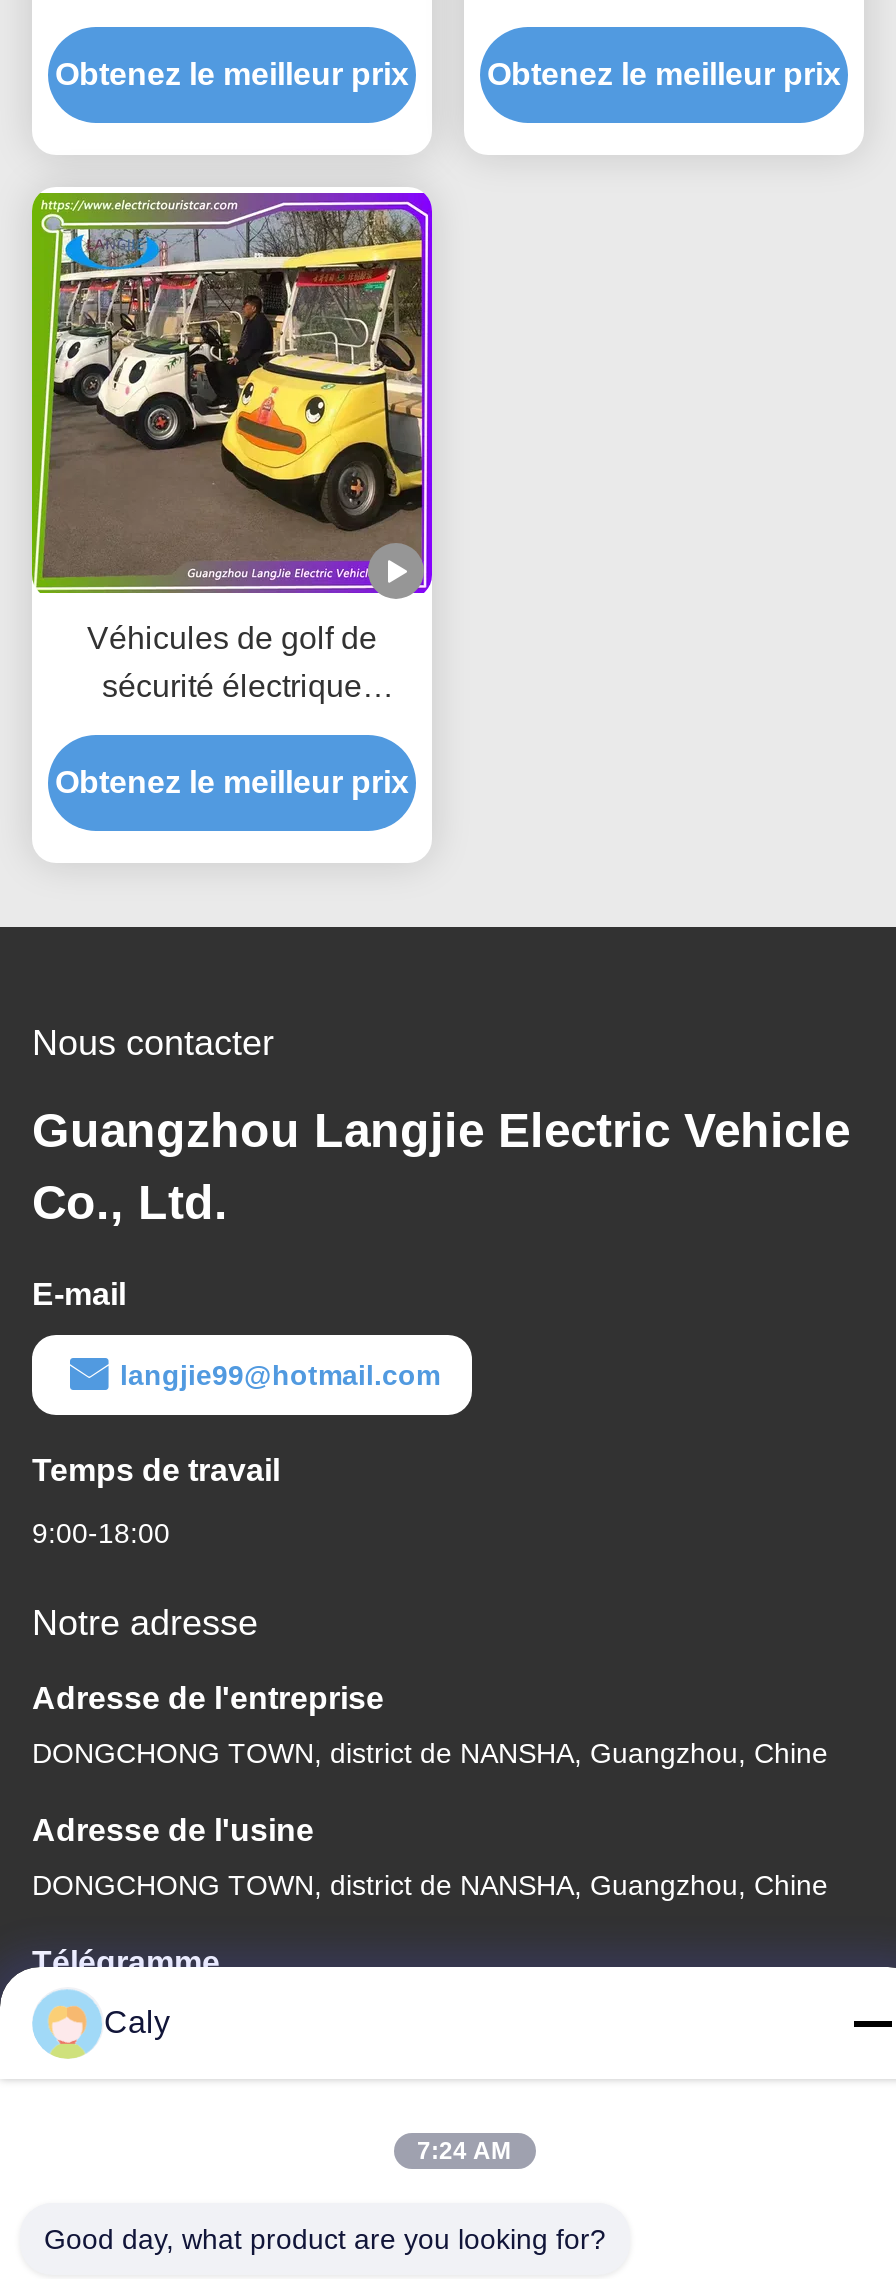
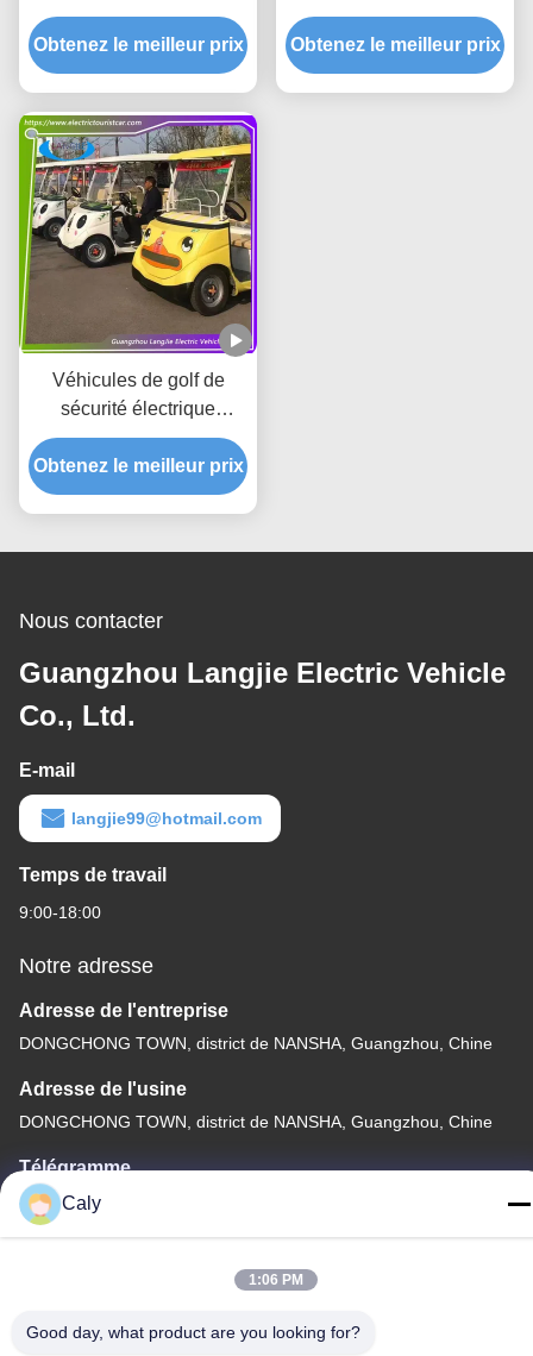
- 7:24 AM
+ 1:06 PM
